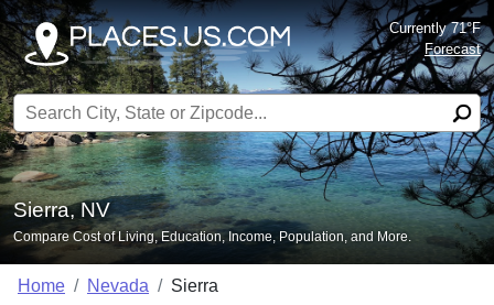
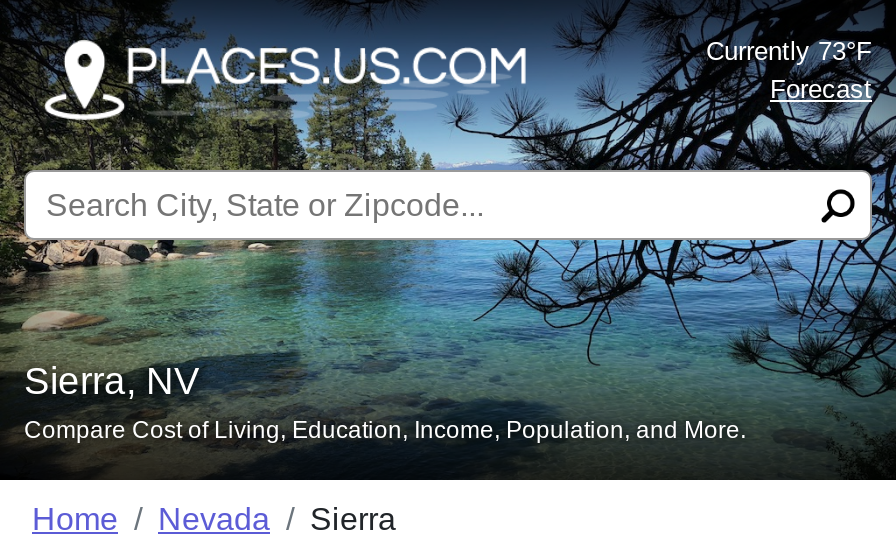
- Currently 71°F
+ Currently 73°F
